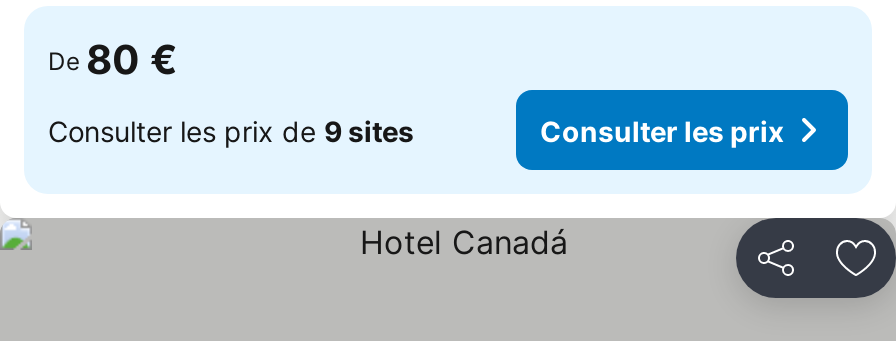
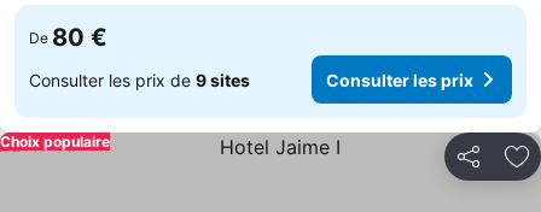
+ Choix populaire
